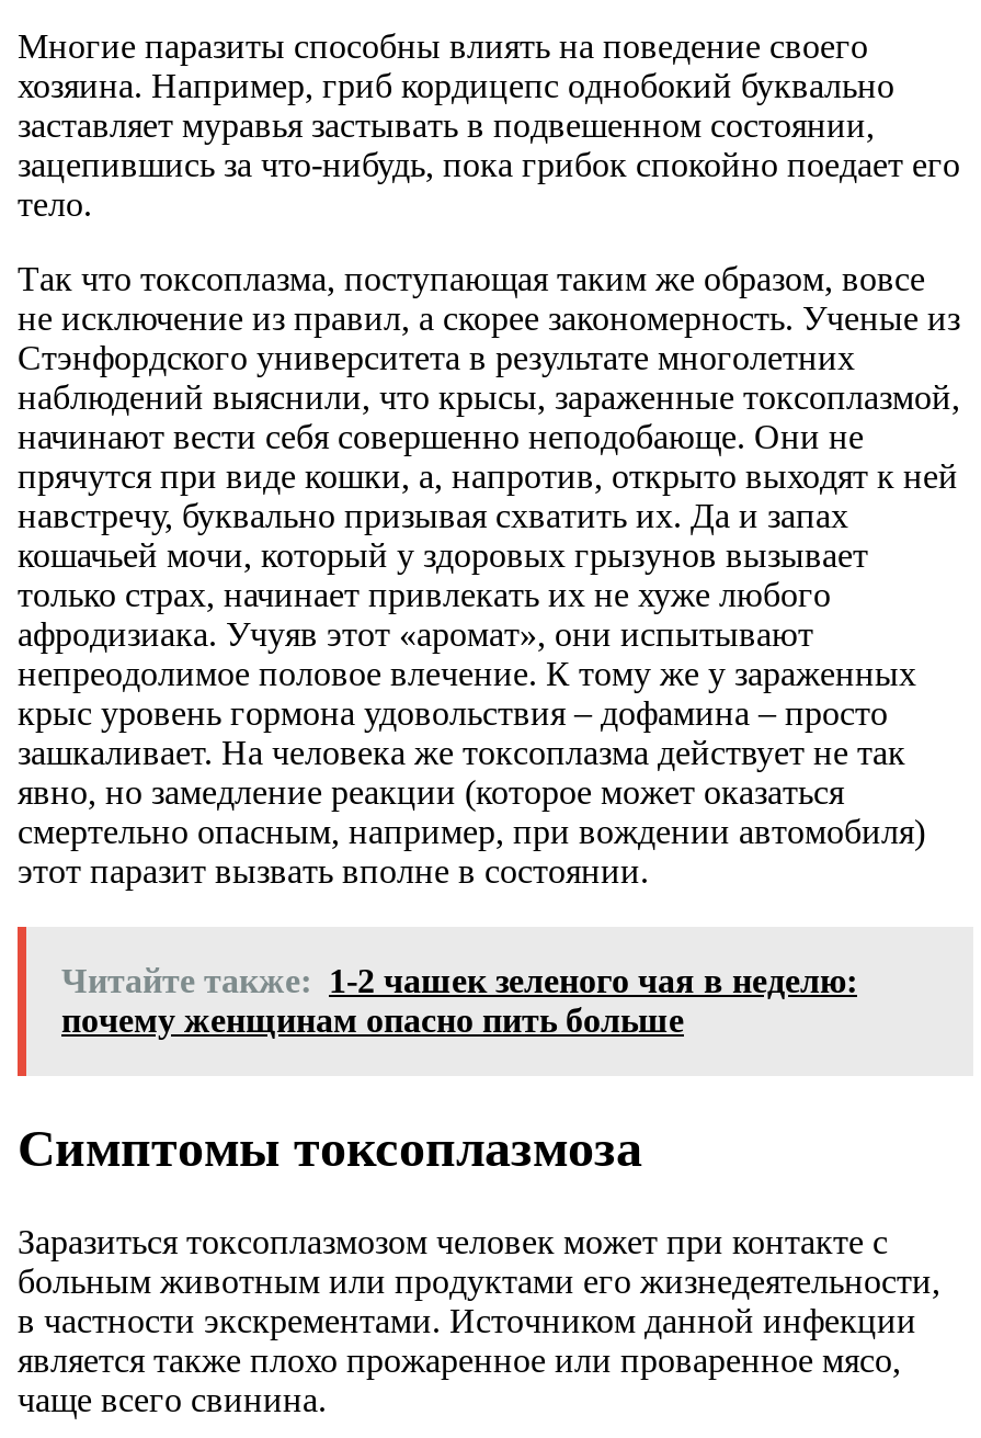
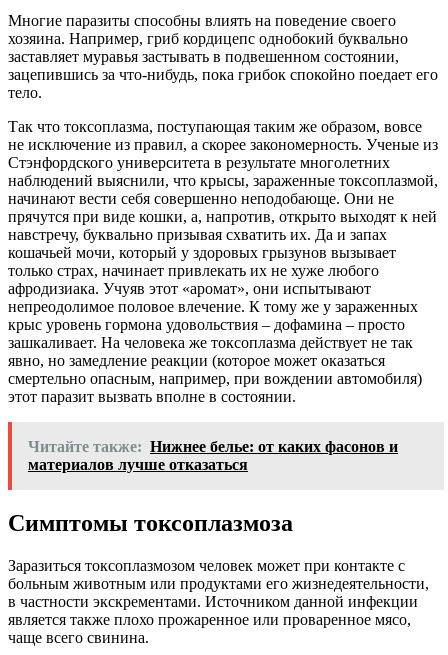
- Читайте также: 1-2 чашек зеленого чая в неделю:
- почему женщинам опасно пить больше
+ Читайте также: Нижнее белье: от каких фасонов и
+ материалов лучше отказаться
